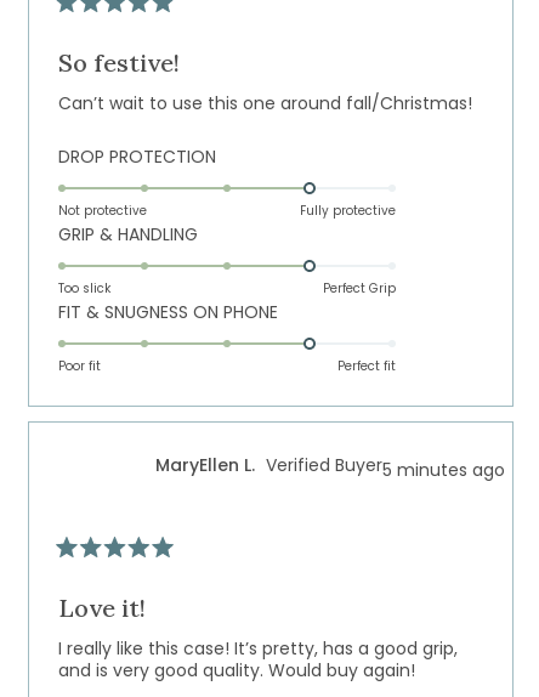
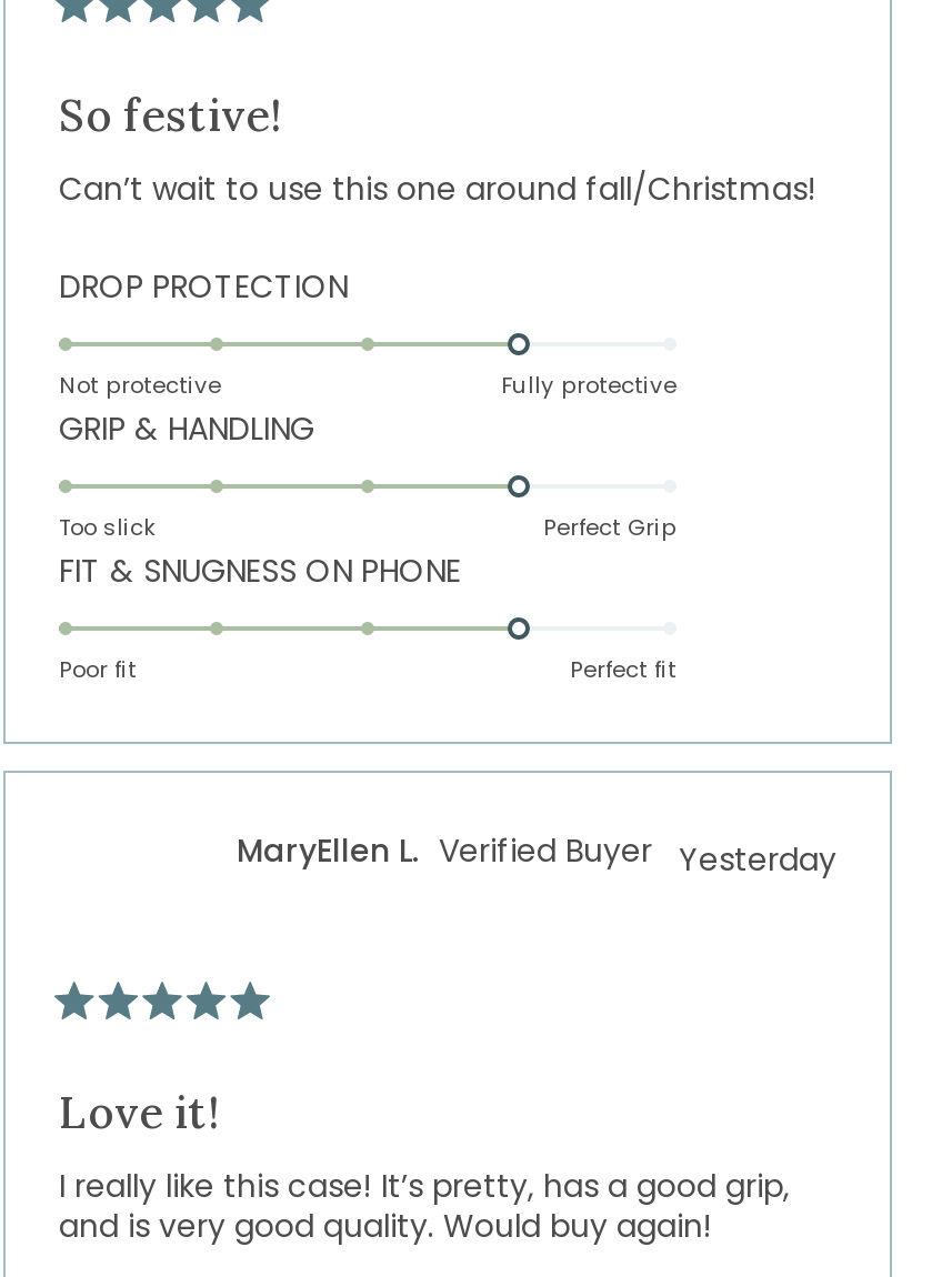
- MaryEllen L. Verified Buyer5 minutes ago
+ MaryEllen L. Verified Buyer Yesterday
